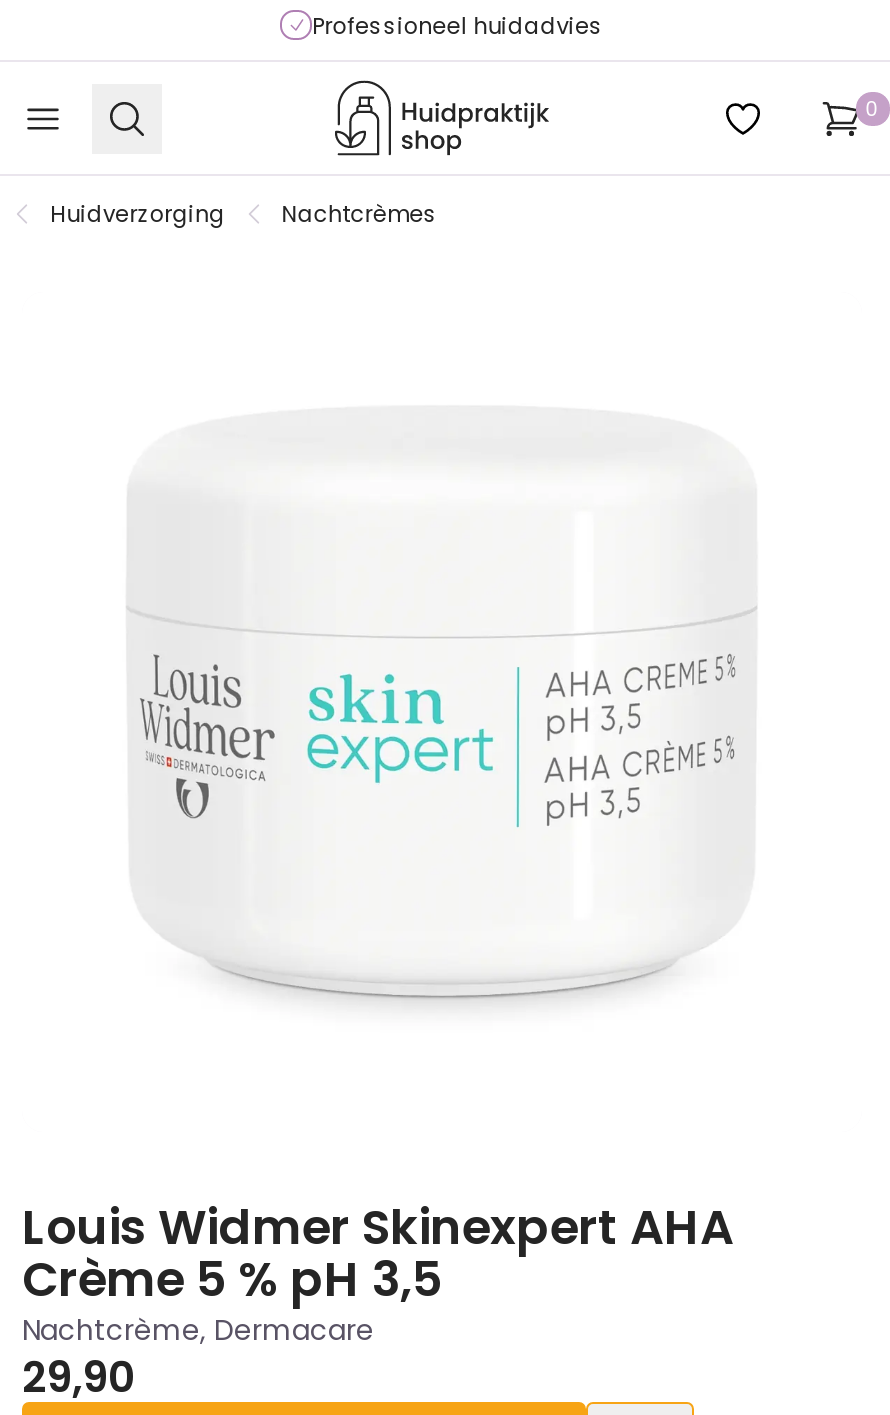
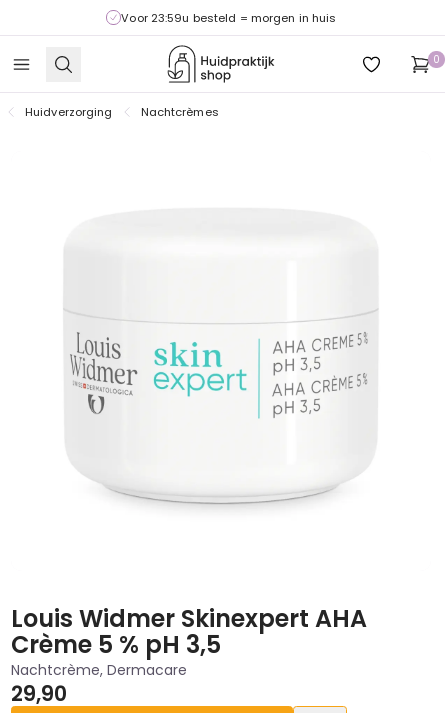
- Professioneel huidadvies
+ Voor 23:59u besteld = morgen in huis
